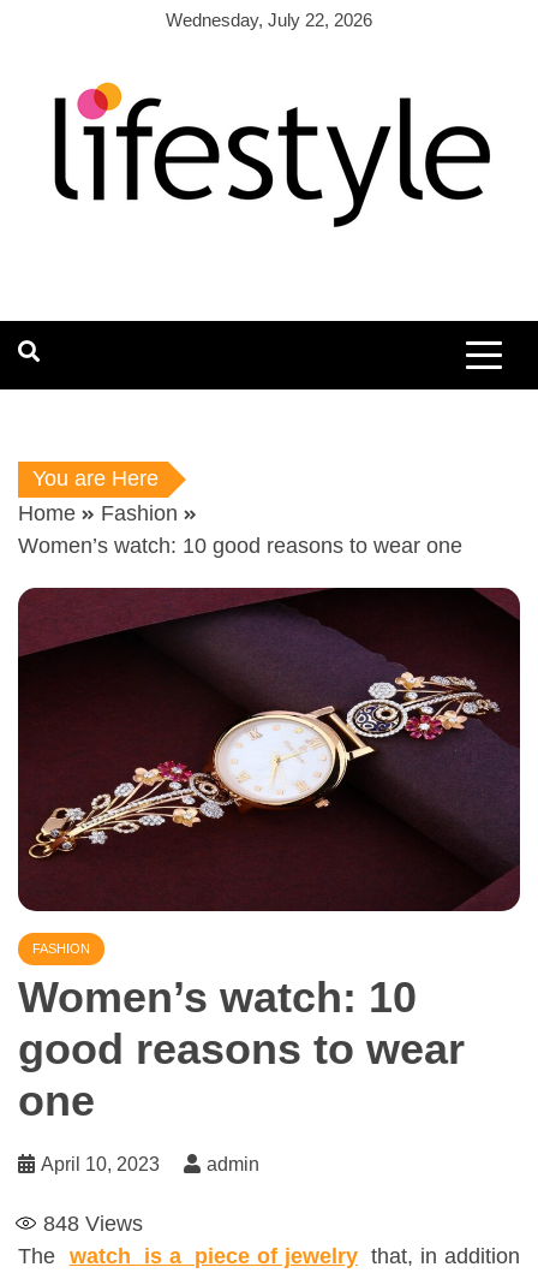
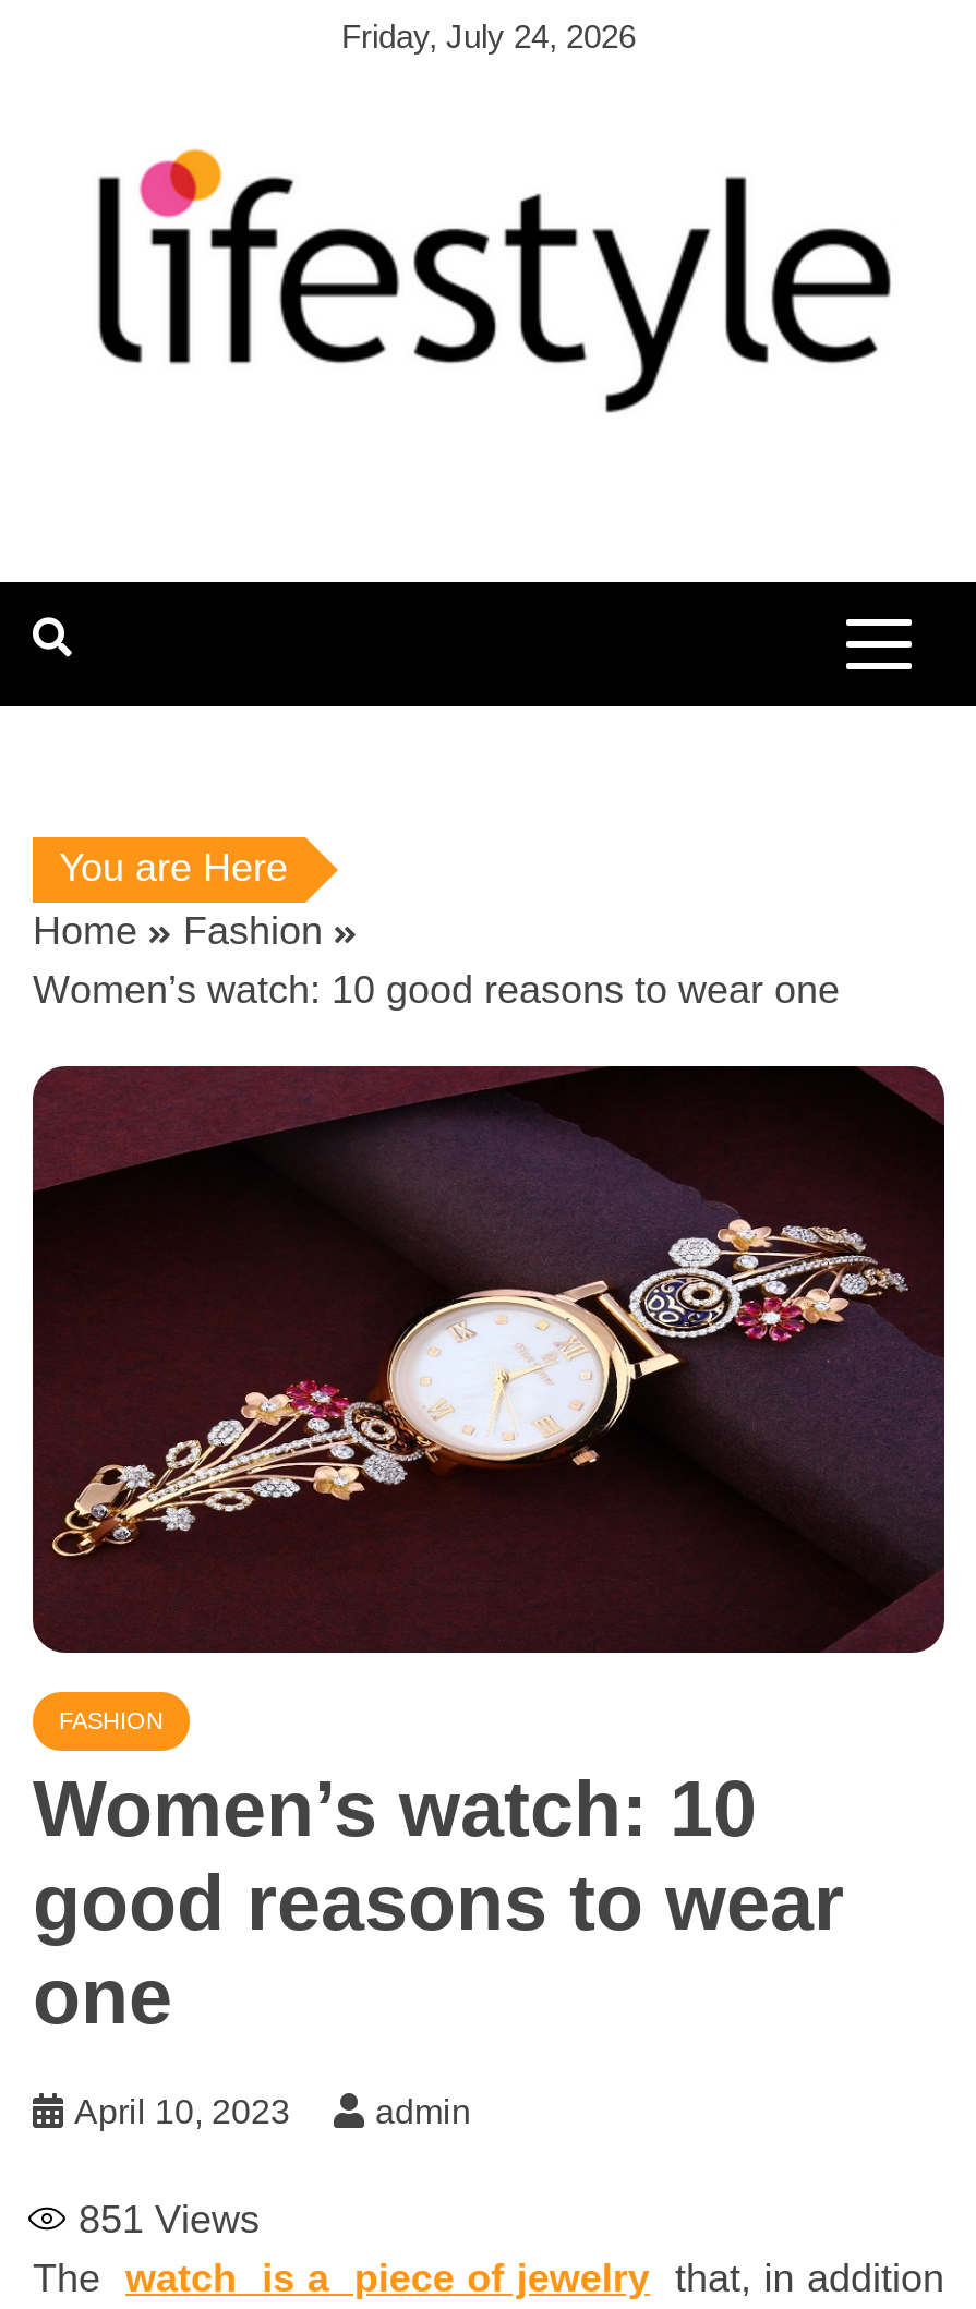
- Wednesday, July 22, 2026
+ Friday, July 24, 2026

- 848 Views
+ 851 Views
